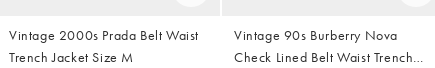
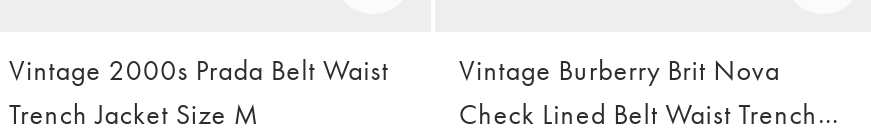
- Vintage 90s Burberry Nova
+ Vintage Burberry Brit Nova
